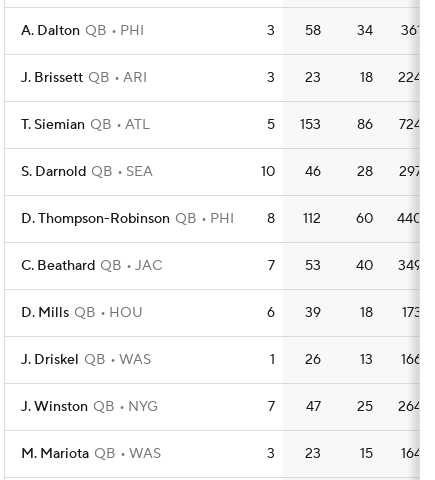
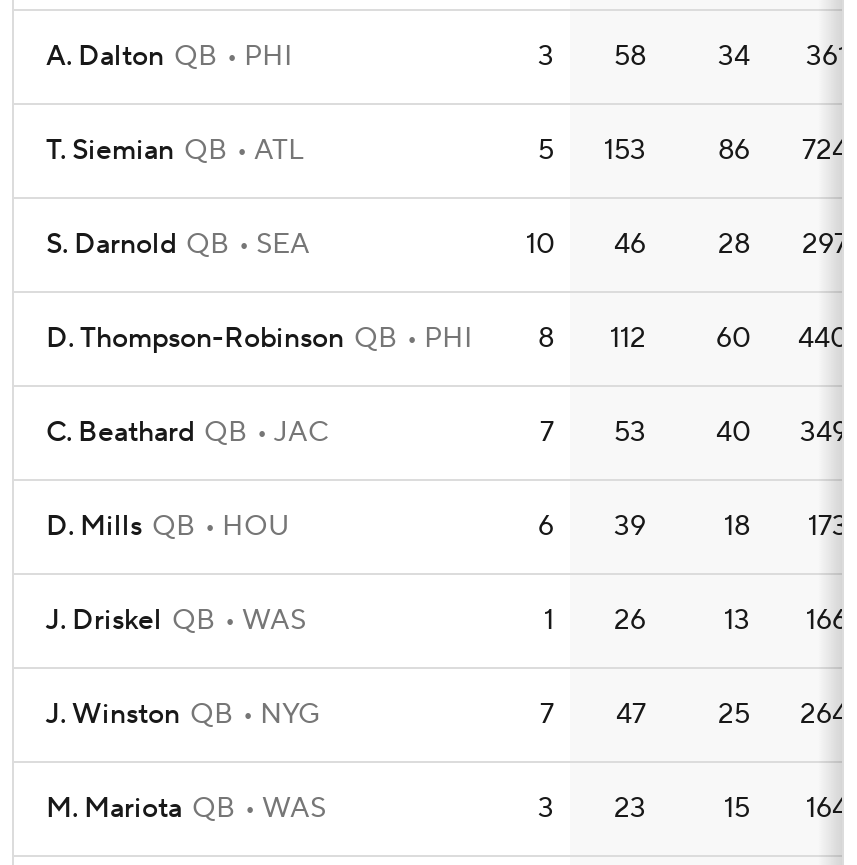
- J. Brissett QB ARI
- 3
- 23
- 18
- 224
